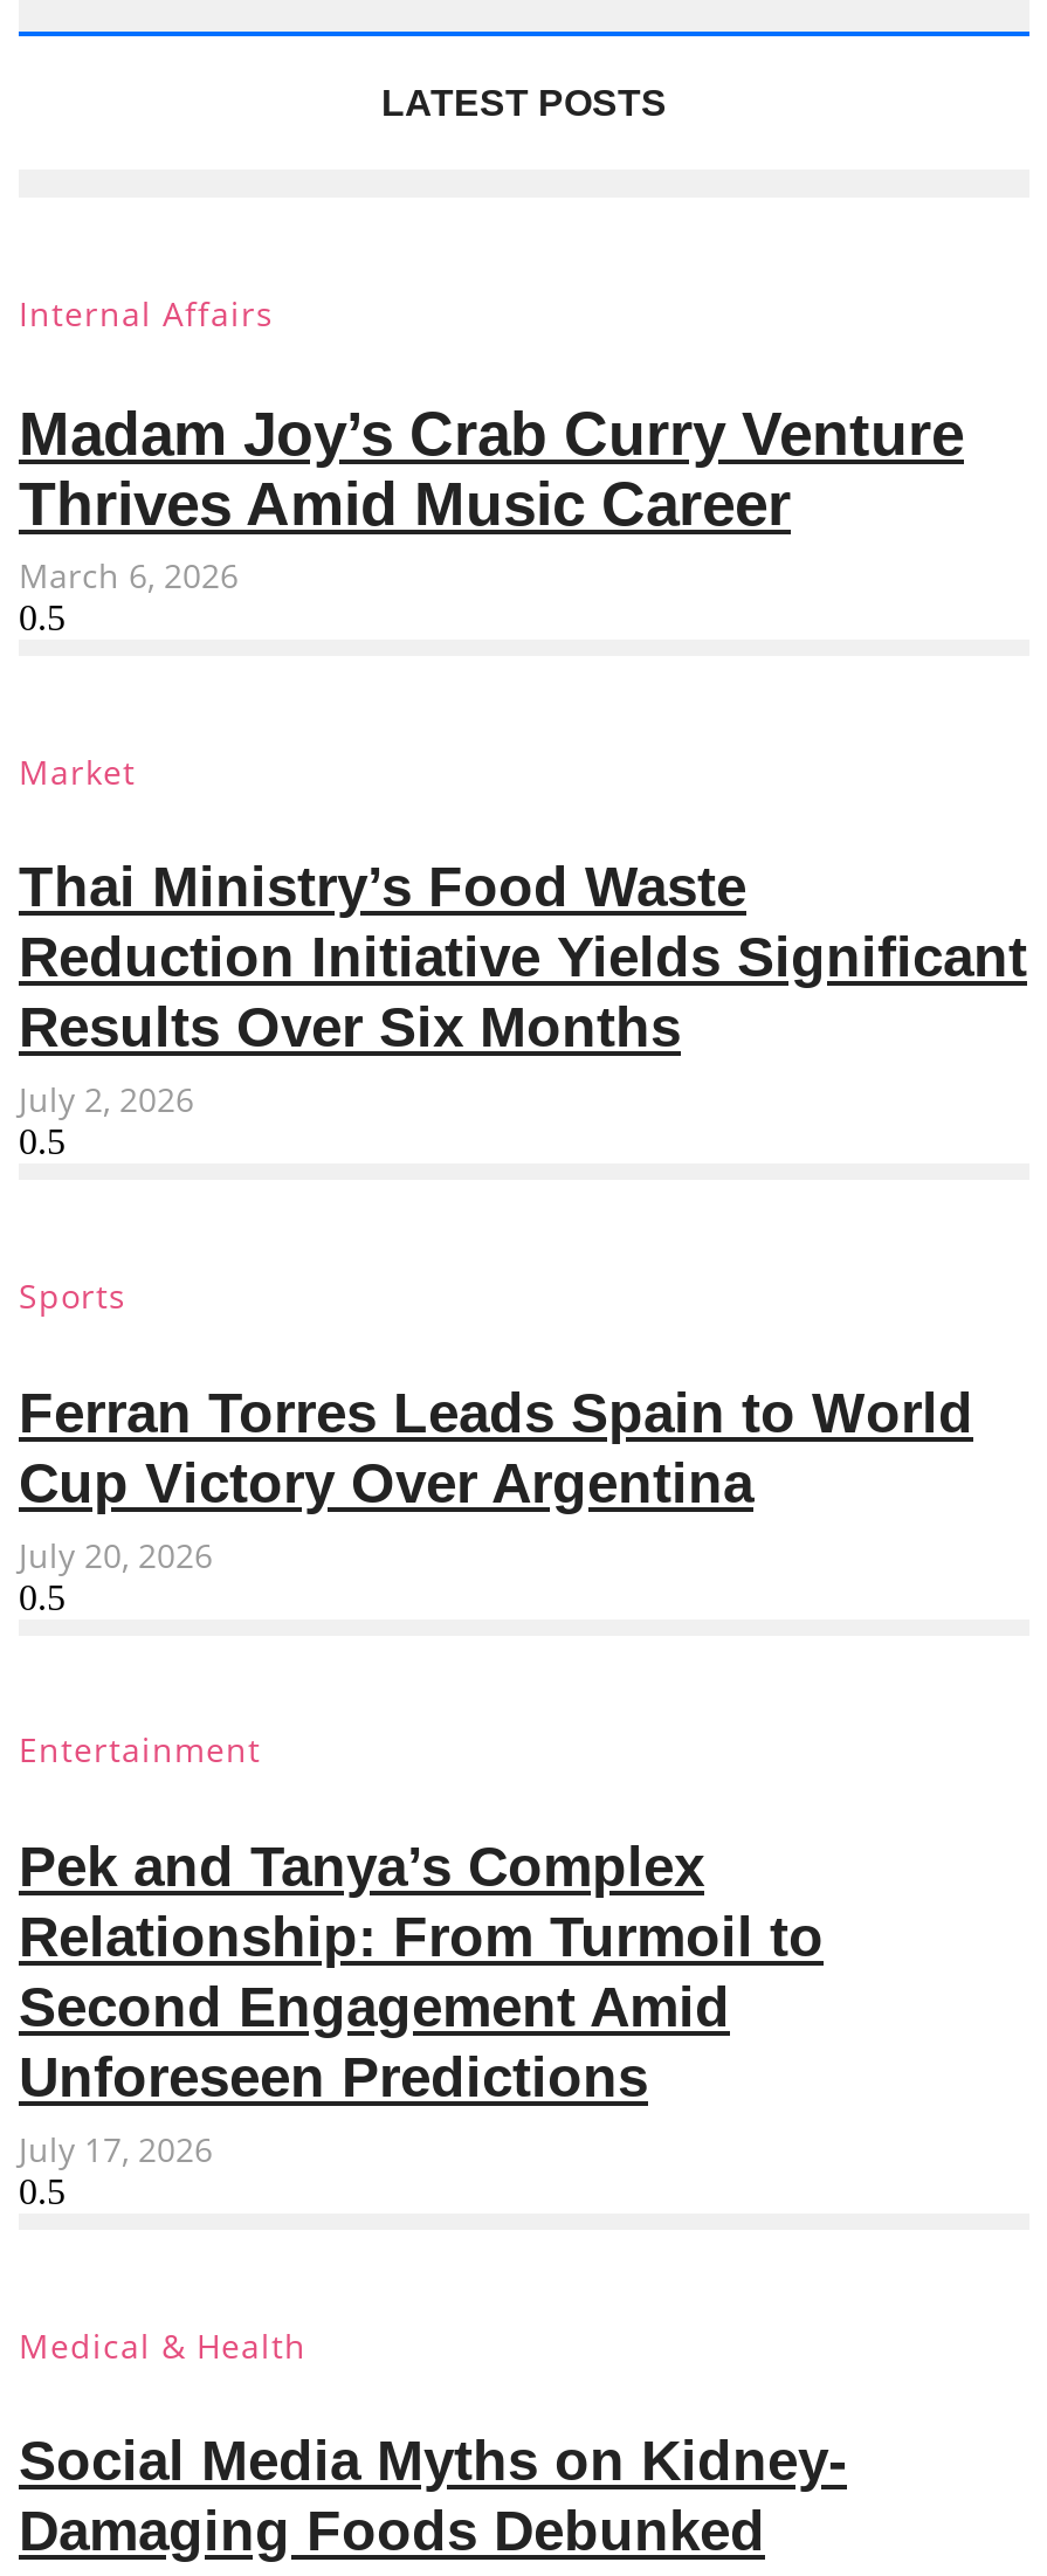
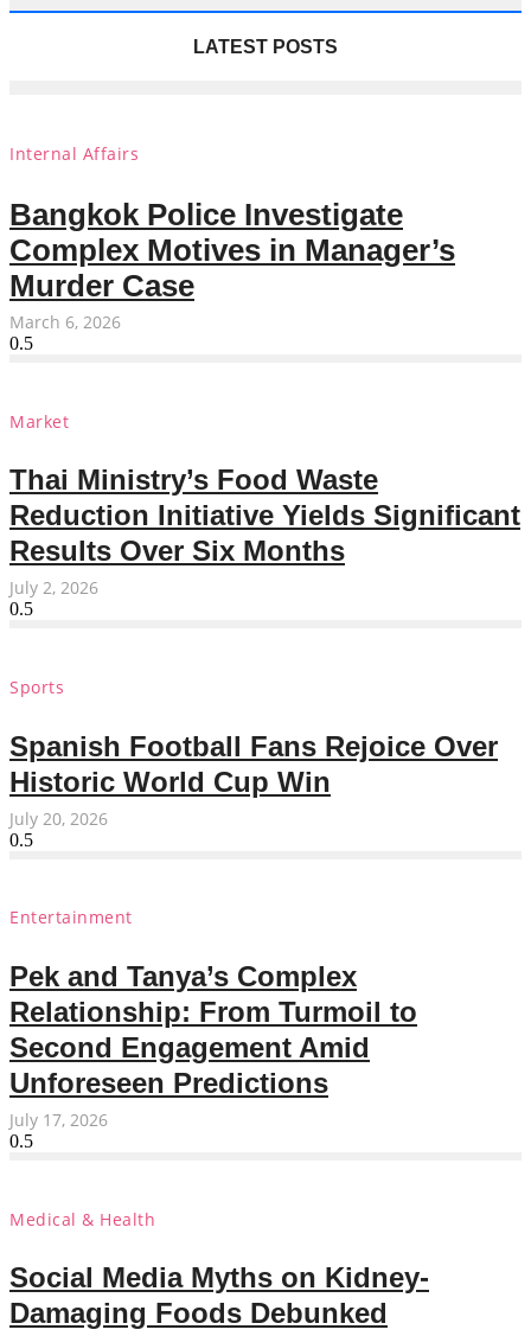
- Madam Joy’s Crab Curry Venture
- Thrives Amid Music Career
+ Bangkok Police Investigate
+ Complex Motives in Manager’s
+ Murder Case

- Ferran Torres Leads Spain to World
- Cup Victory Over Argentina
+ Spanish Football Fans Rejoice Over
+ Historic World Cup Win
